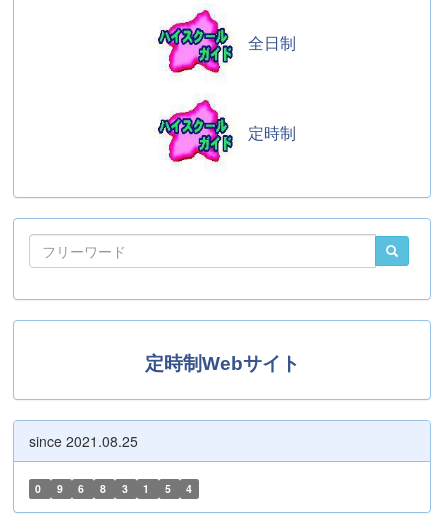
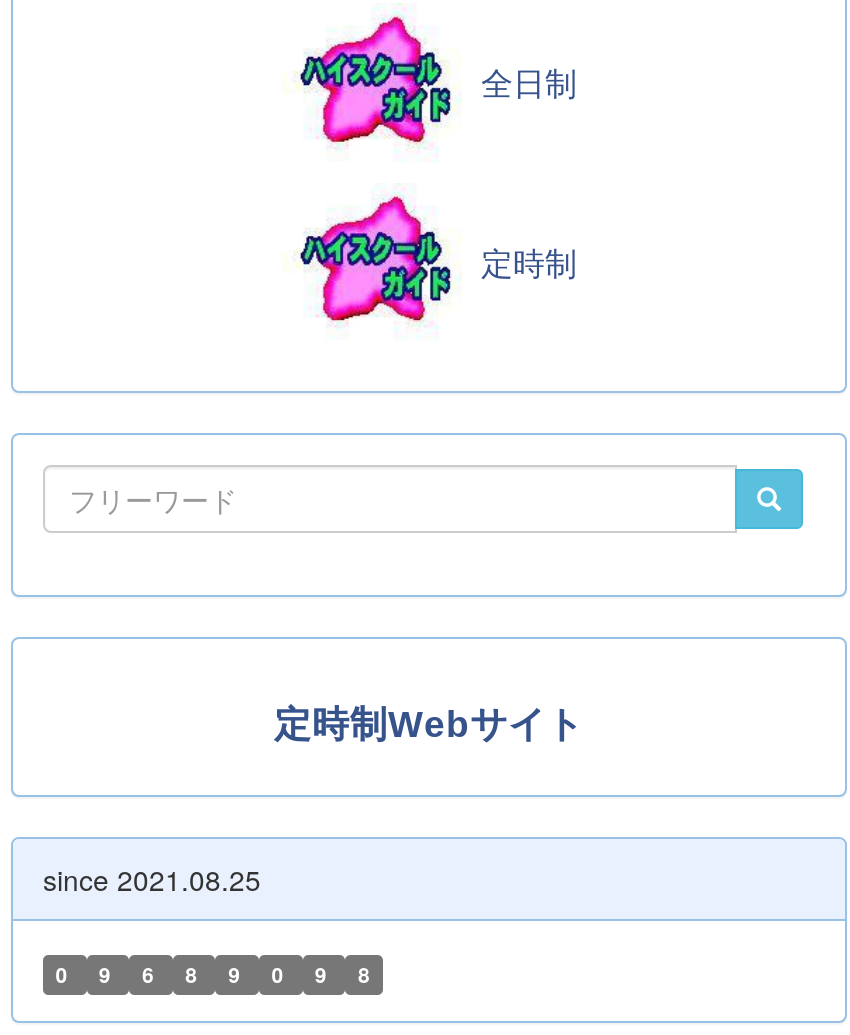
- 3
+ 9

- 1
+ 0

- 5
+ 9

- 4
+ 8
